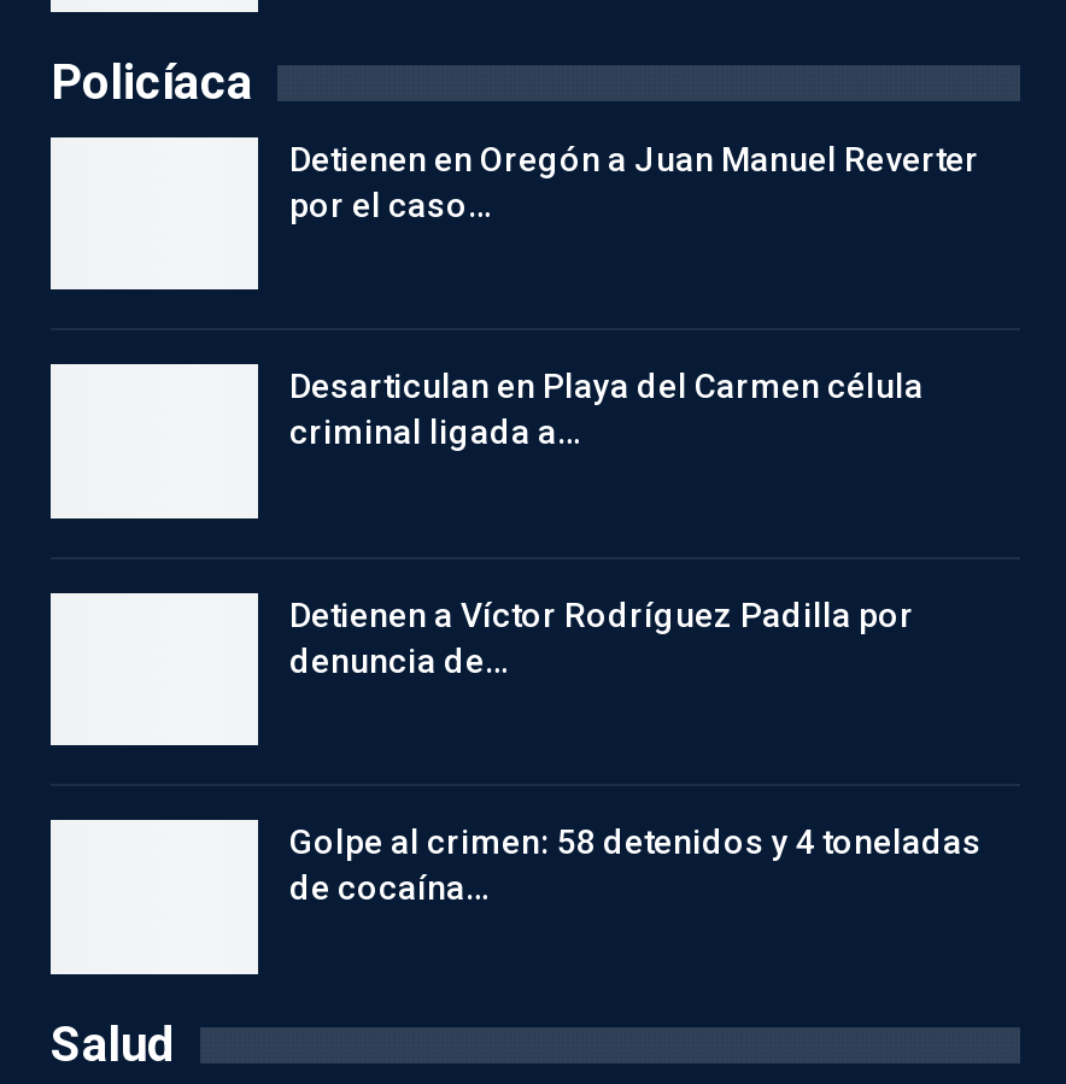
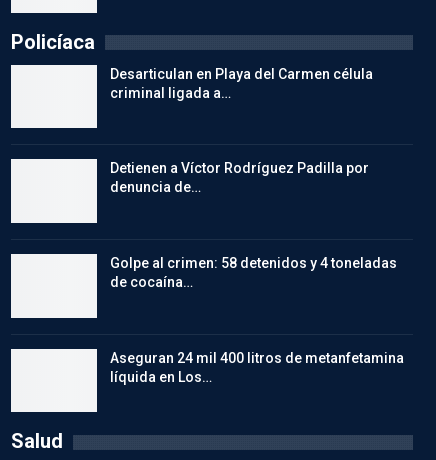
- Detienen en Oregón a Juan Manuel Reverter
- por el caso…

moved up: Desarticulan en Playa del Carmen célula | criminal ligada a… | Detienen a Víctor Rodríguez Padilla por | denuncia de… | Golpe al crimen: 58 detenidos y 4 toneladas | de cocaína…

+ Aseguran 24 mil 400 litros de metanfetamina
+ líquida en Los…
